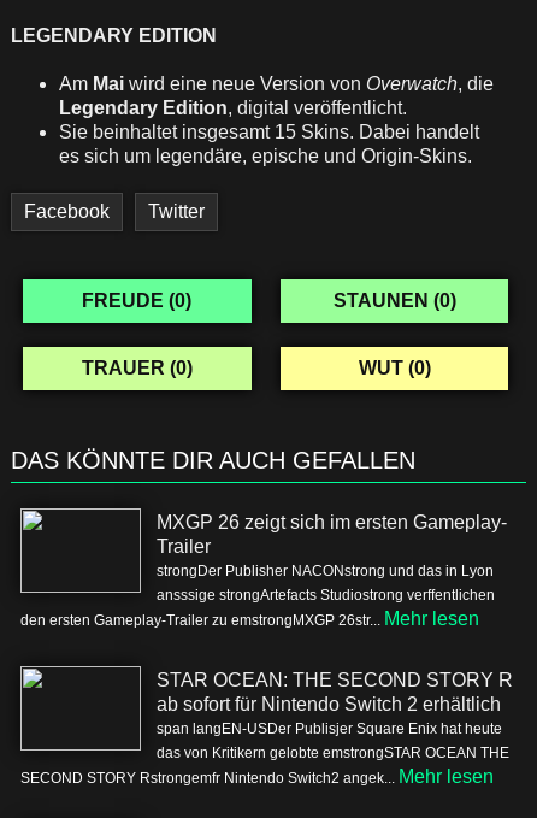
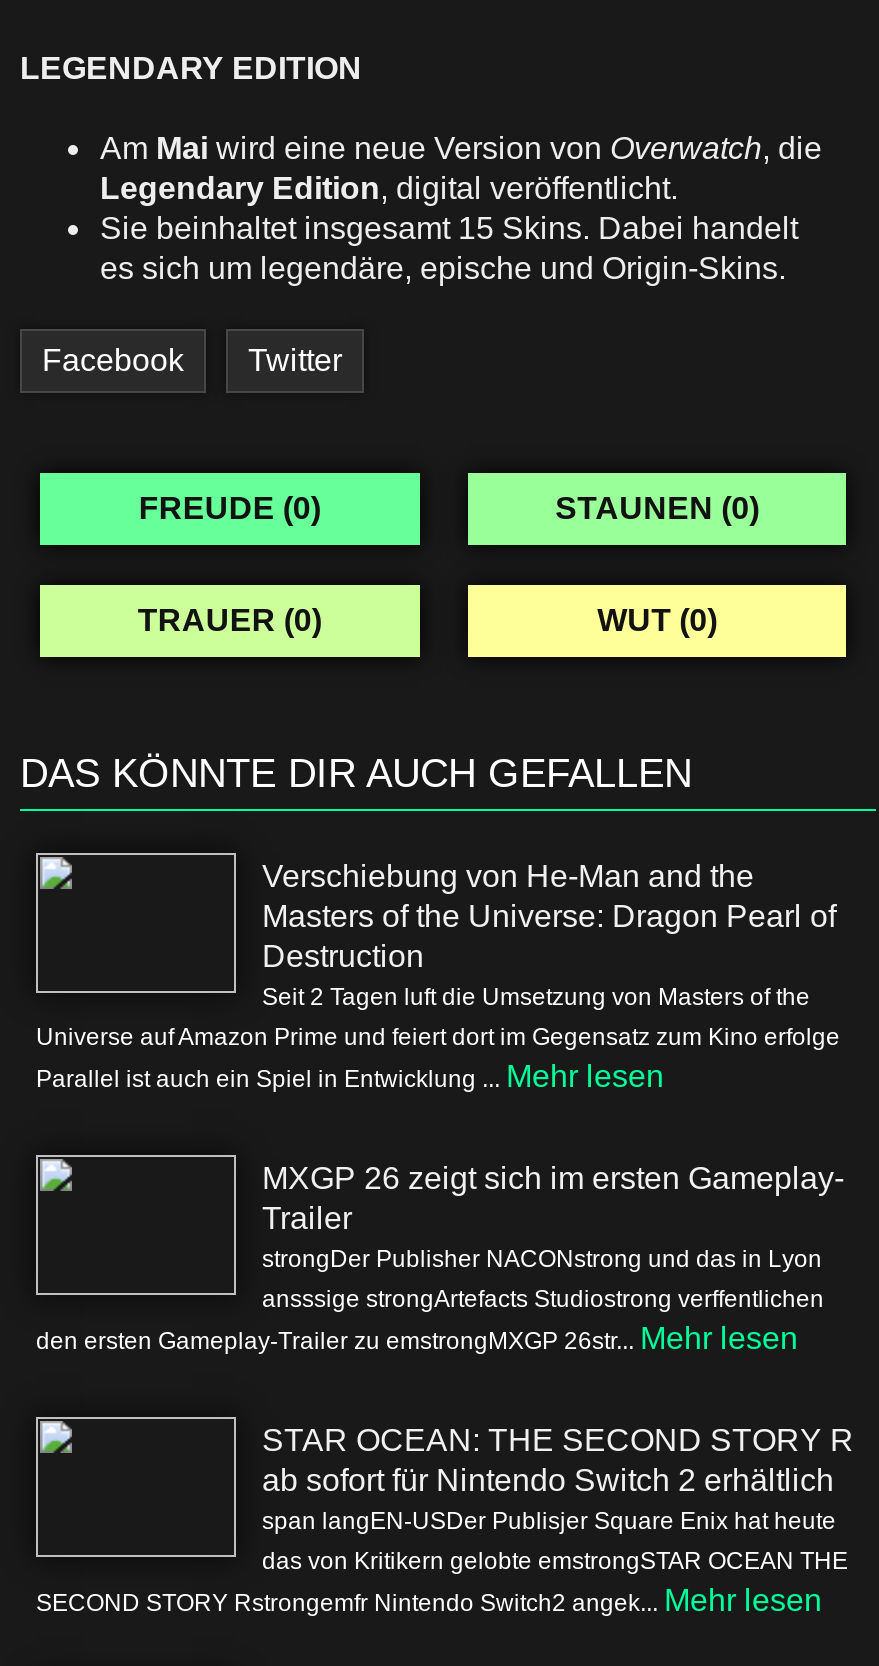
+ Verschiebung von He-Man and the
+ Masters of the Universe: Dragon Pearl of
+ Destruction
+ Seit 2 Tagen luft die Umsetzung von Masters of the
+ Universe auf Amazon Prime und feiert dort im Gegensatz zum Kino erfolge
+ Parallel ist auch ein Spiel in Entwicklung ... Mehr lesen
